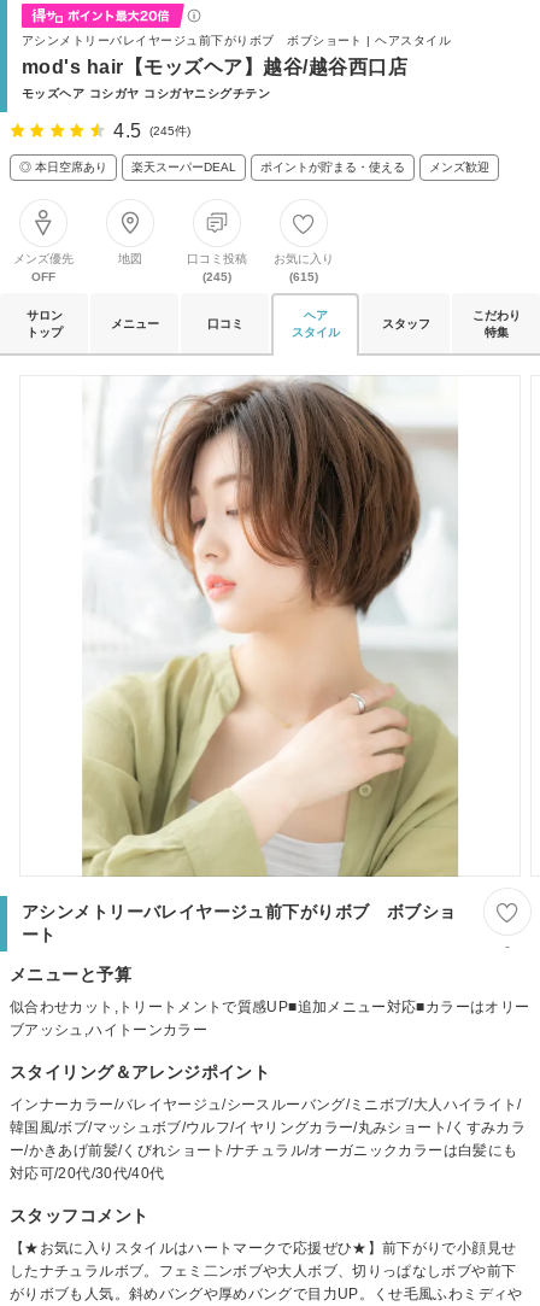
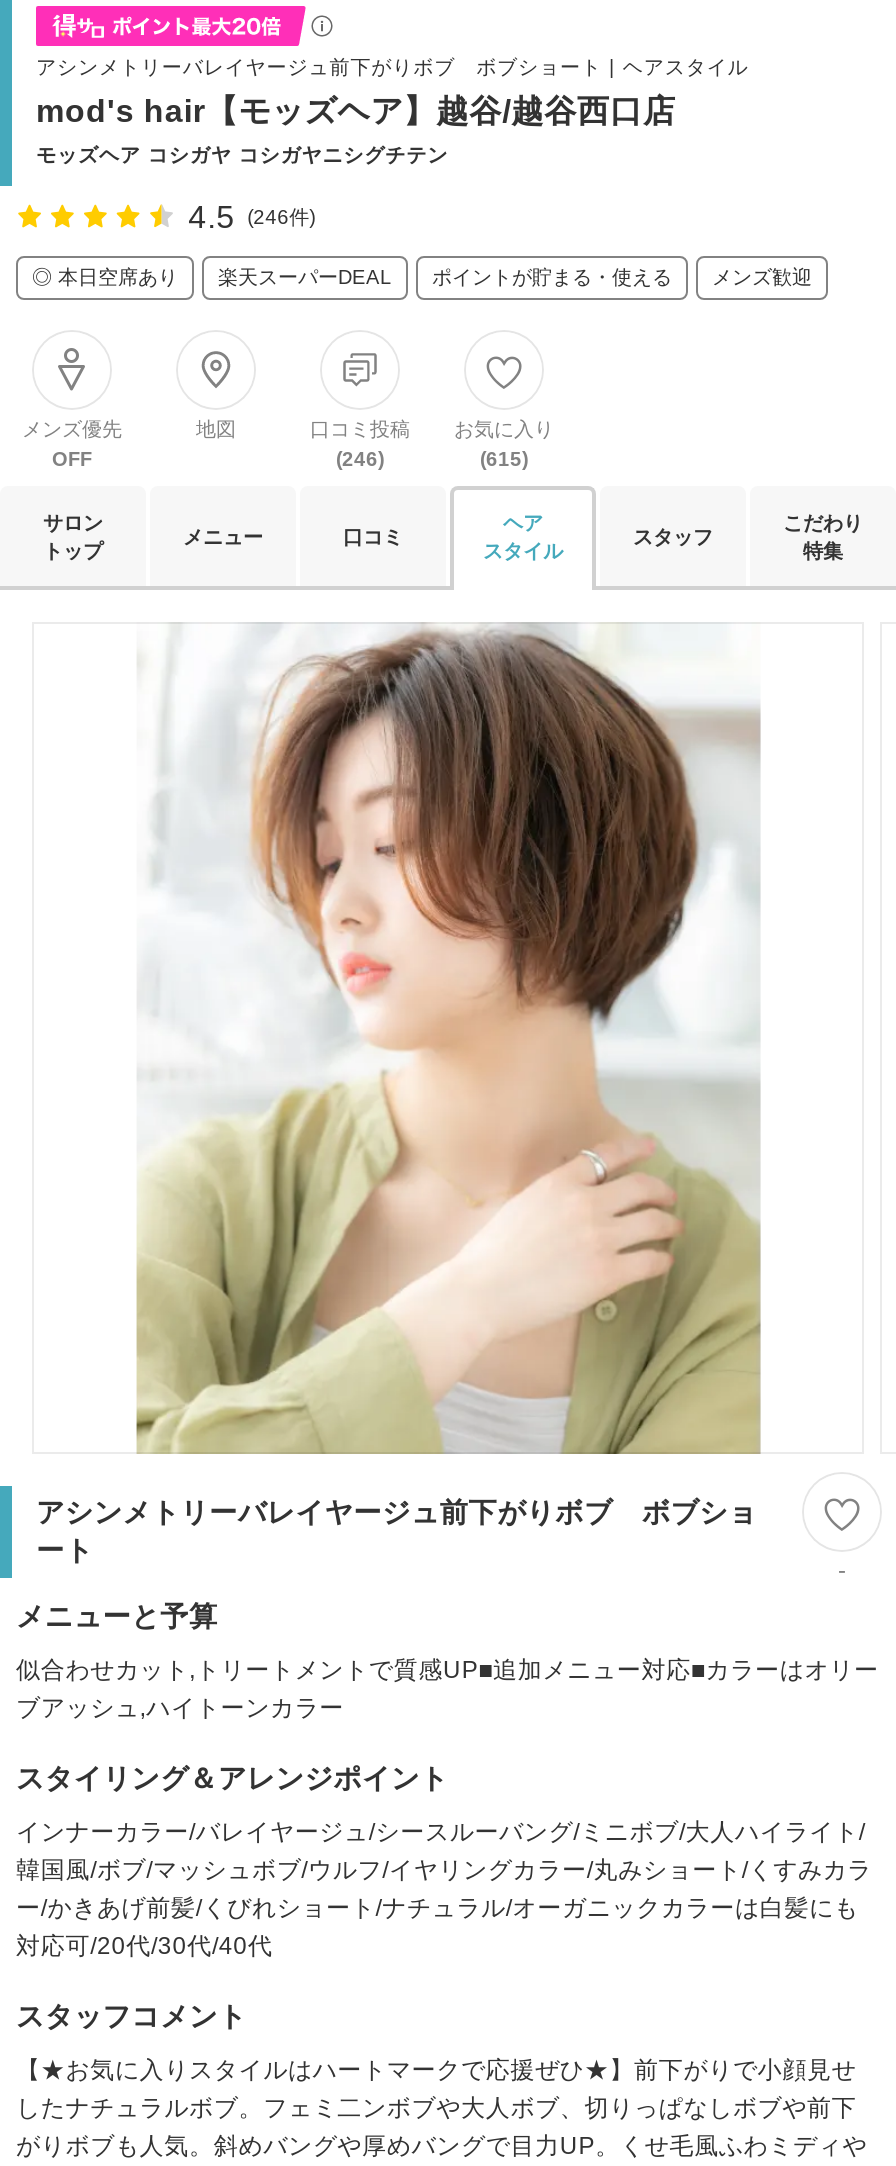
- 4.5 (245件)
+ 4.5 (246件)

- (245)
+ (246)
